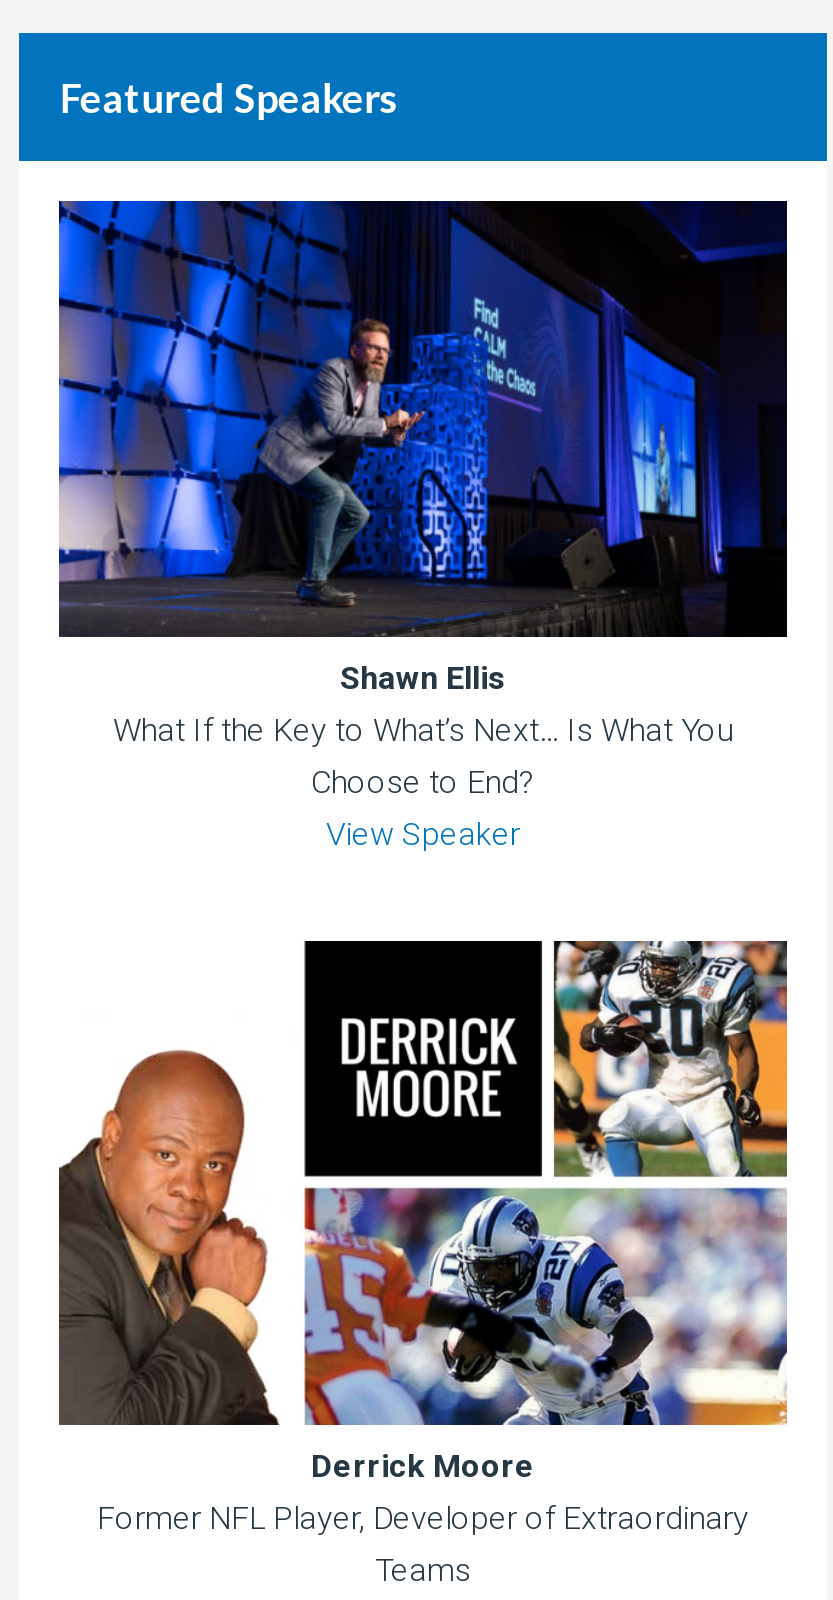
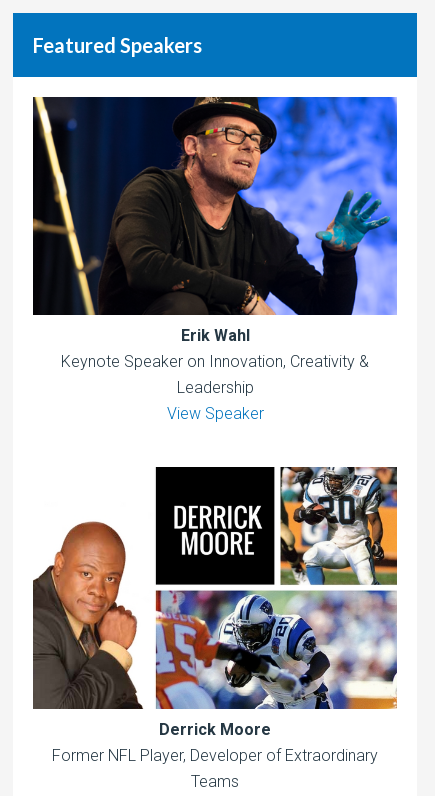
- [image]
- Shawn Ellis
- What If the Key to What’s Next… Is What You
- Choose to End?
+ [image]
+ Erik Wahl
+ Keynote Speaker on Innovation, Creativity &
+ Leadership
